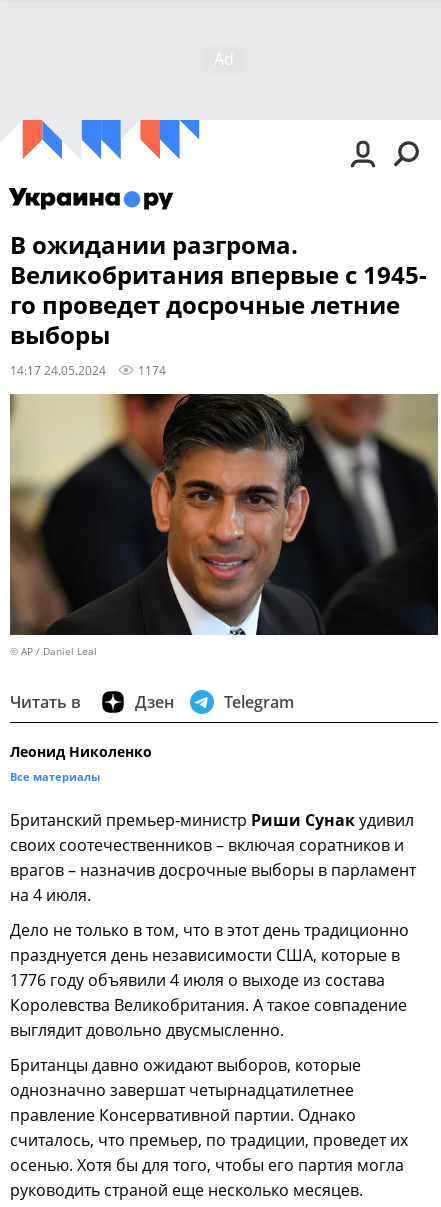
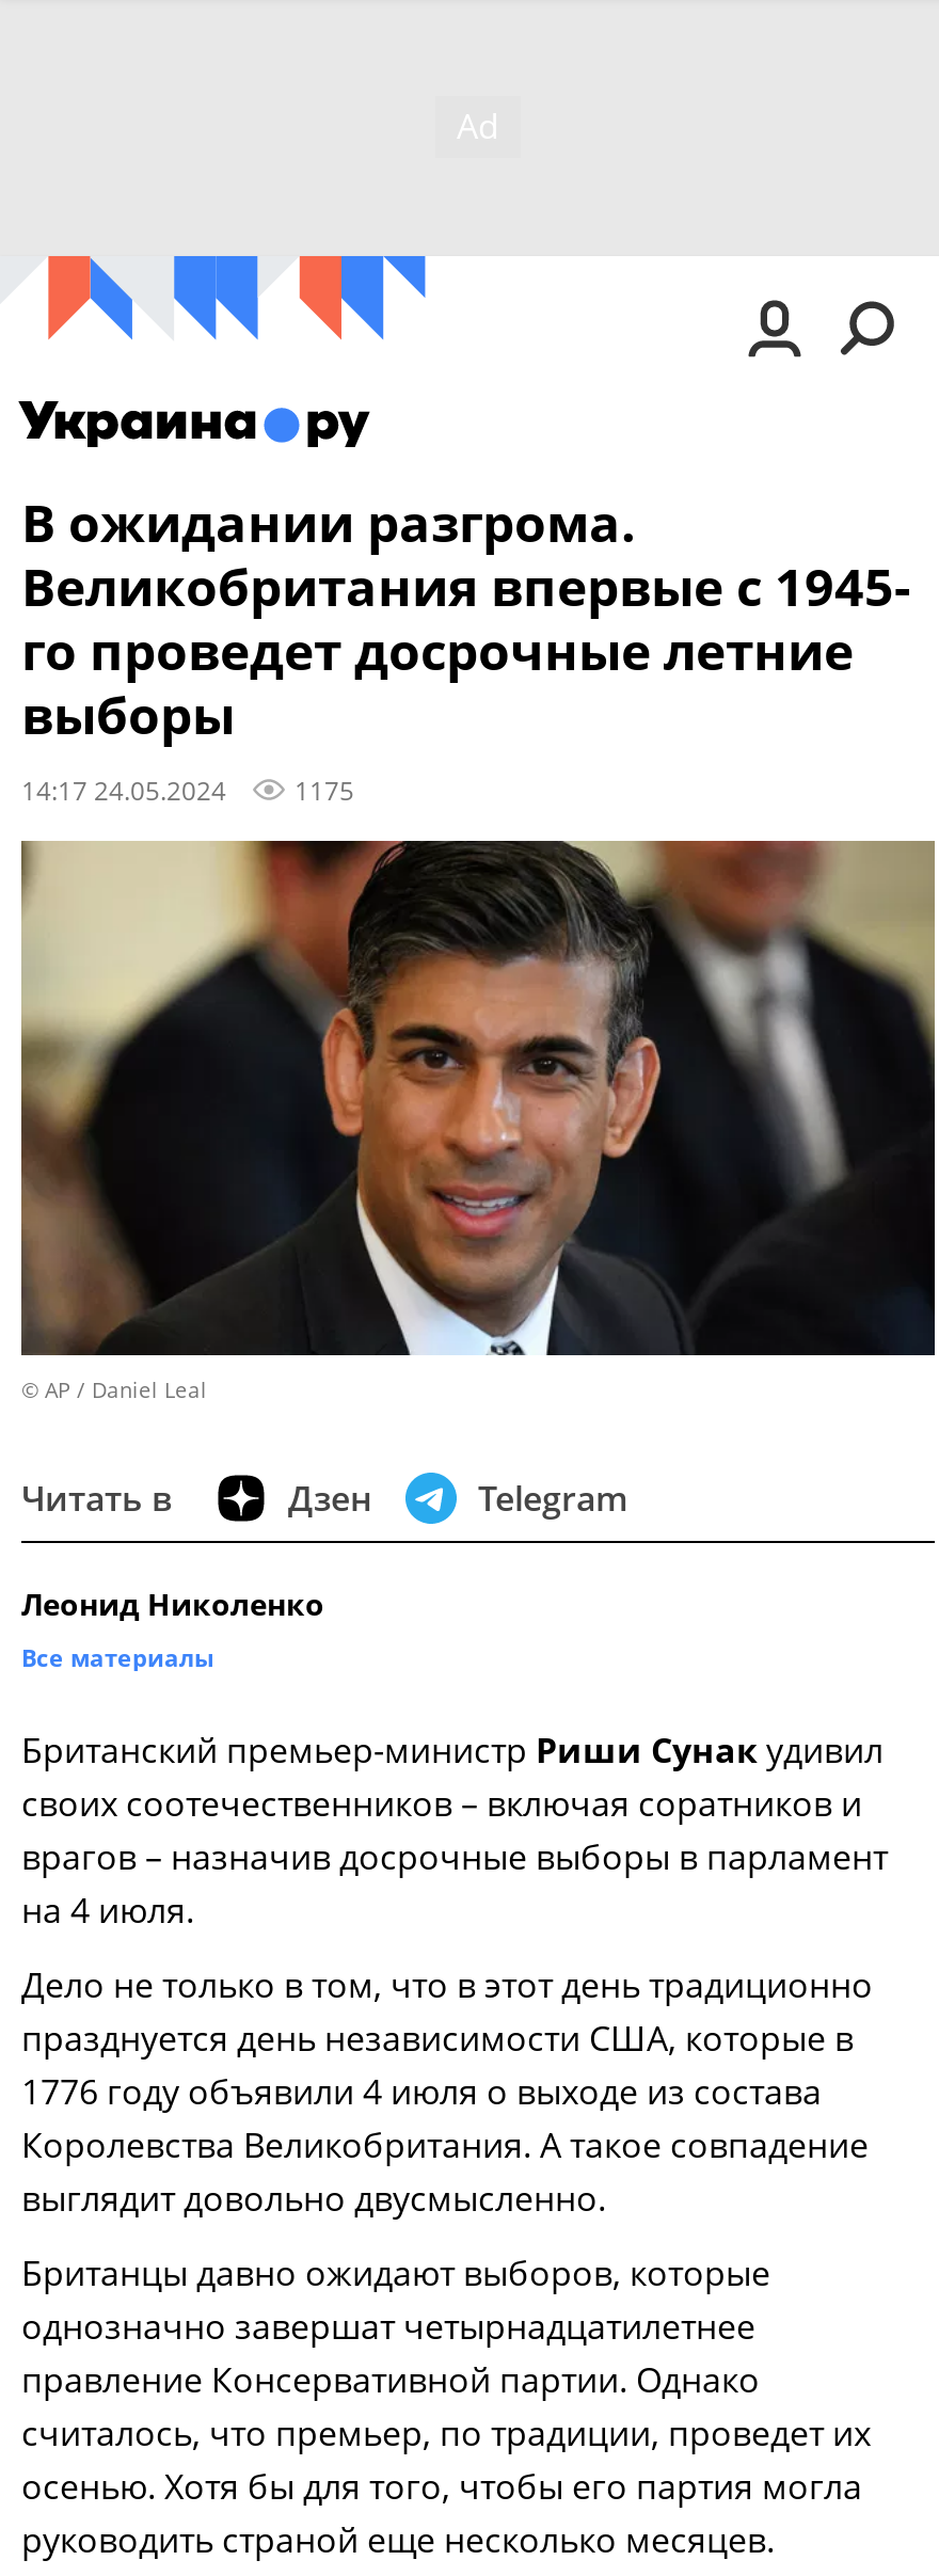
- 14:17 24.05.2024 1174
+ 14:17 24.05.2024 1175
